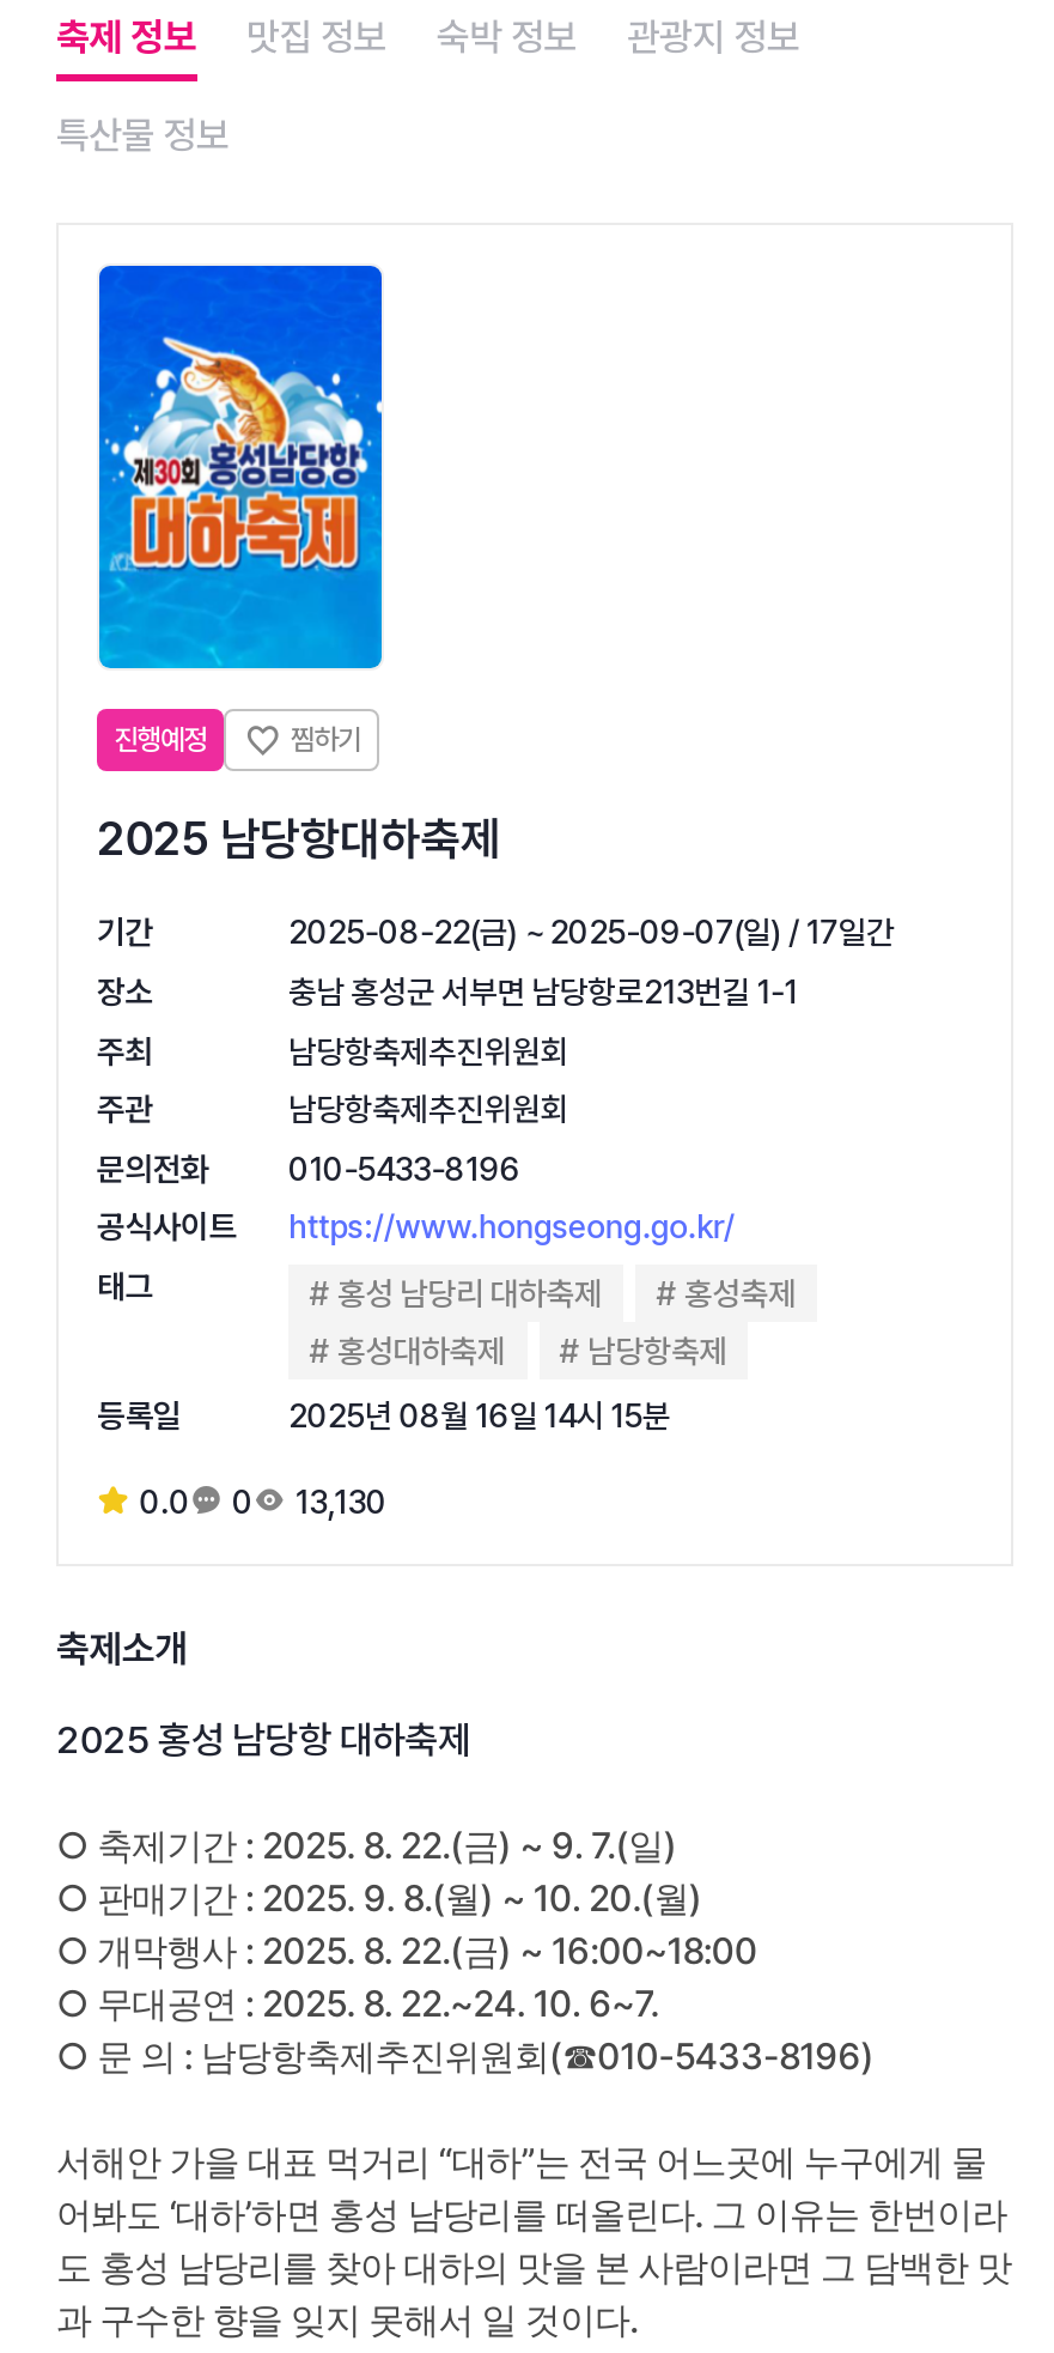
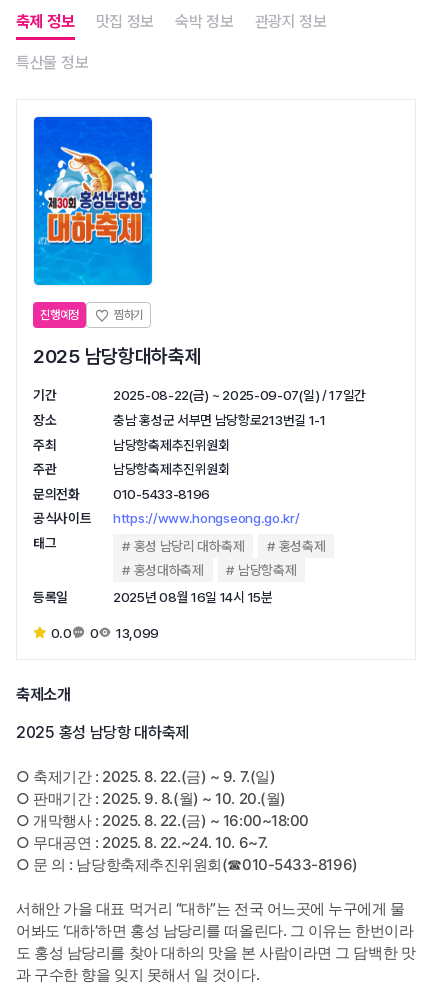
- 0.0 0 13,130
+ 0.0 0 13,099
